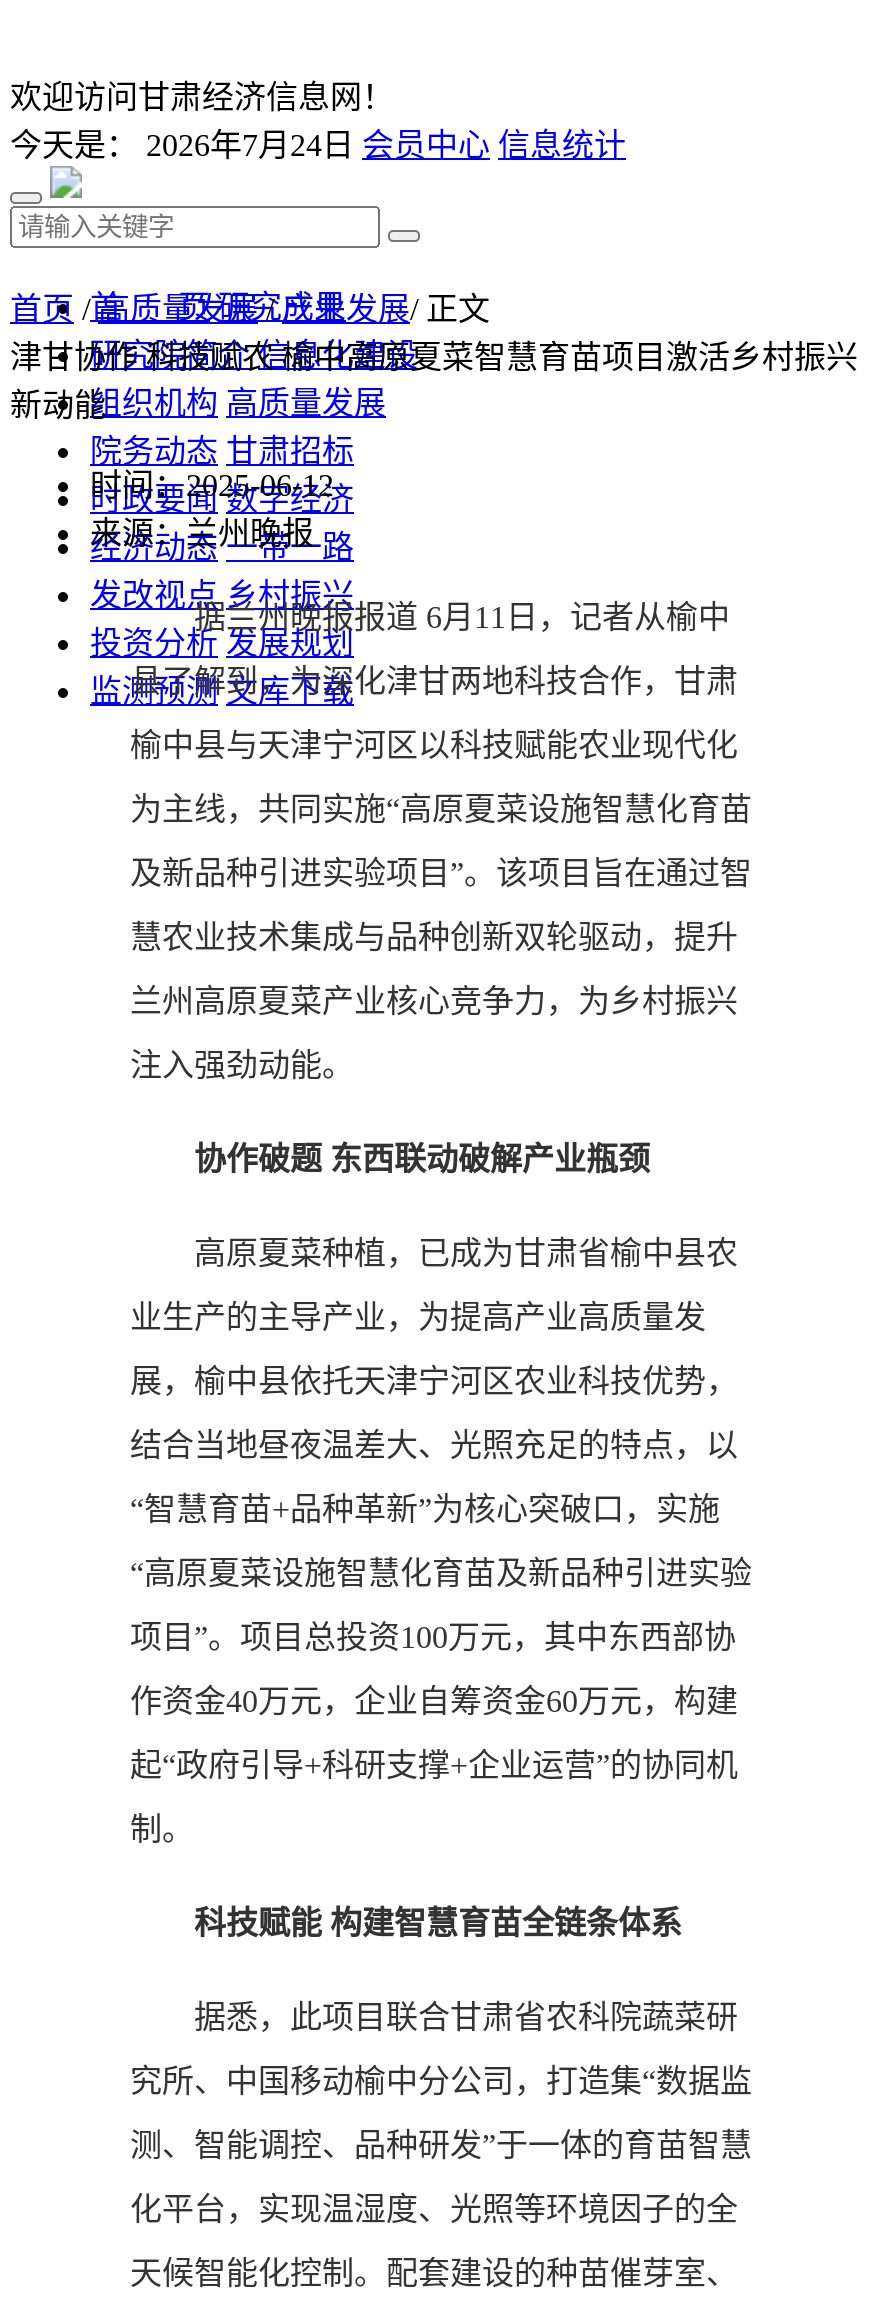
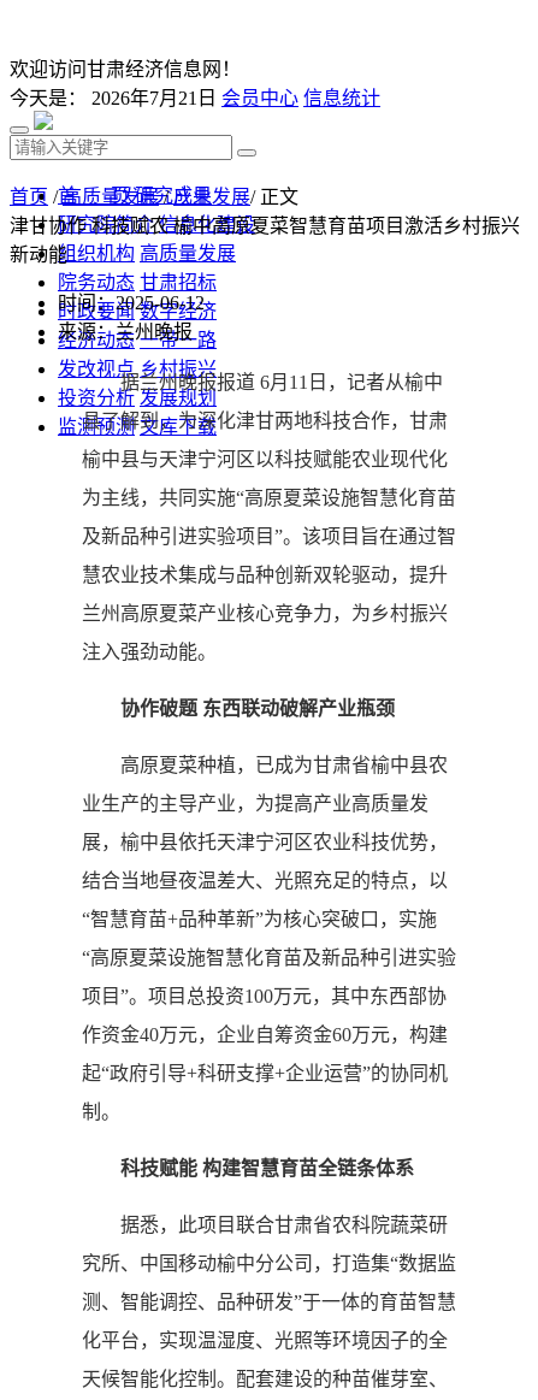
- 今天是：2026年7月24日会员中心 信息统计
+ 今天是：2026年7月21日会员中心 信息统计
